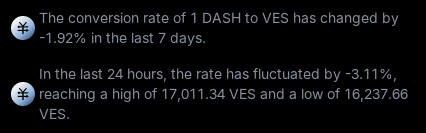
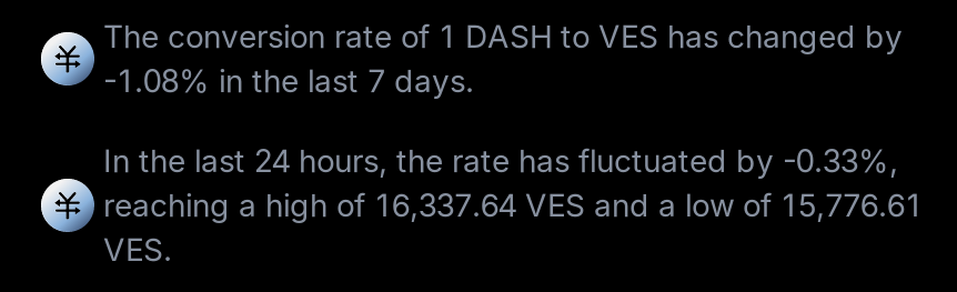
- -1.92% in the last 7 days.
+ -1.08% in the last 7 days.

- In the last 24 hours, the rate has fluctuated by -3.11%,
+ In the last 24 hours, the rate has fluctuated by -0.33%,

- reaching a high of 17,011.34 VES and a low of 16,237.66
+ reaching a high of 16,337.64 VES and a low of 15,776.61
